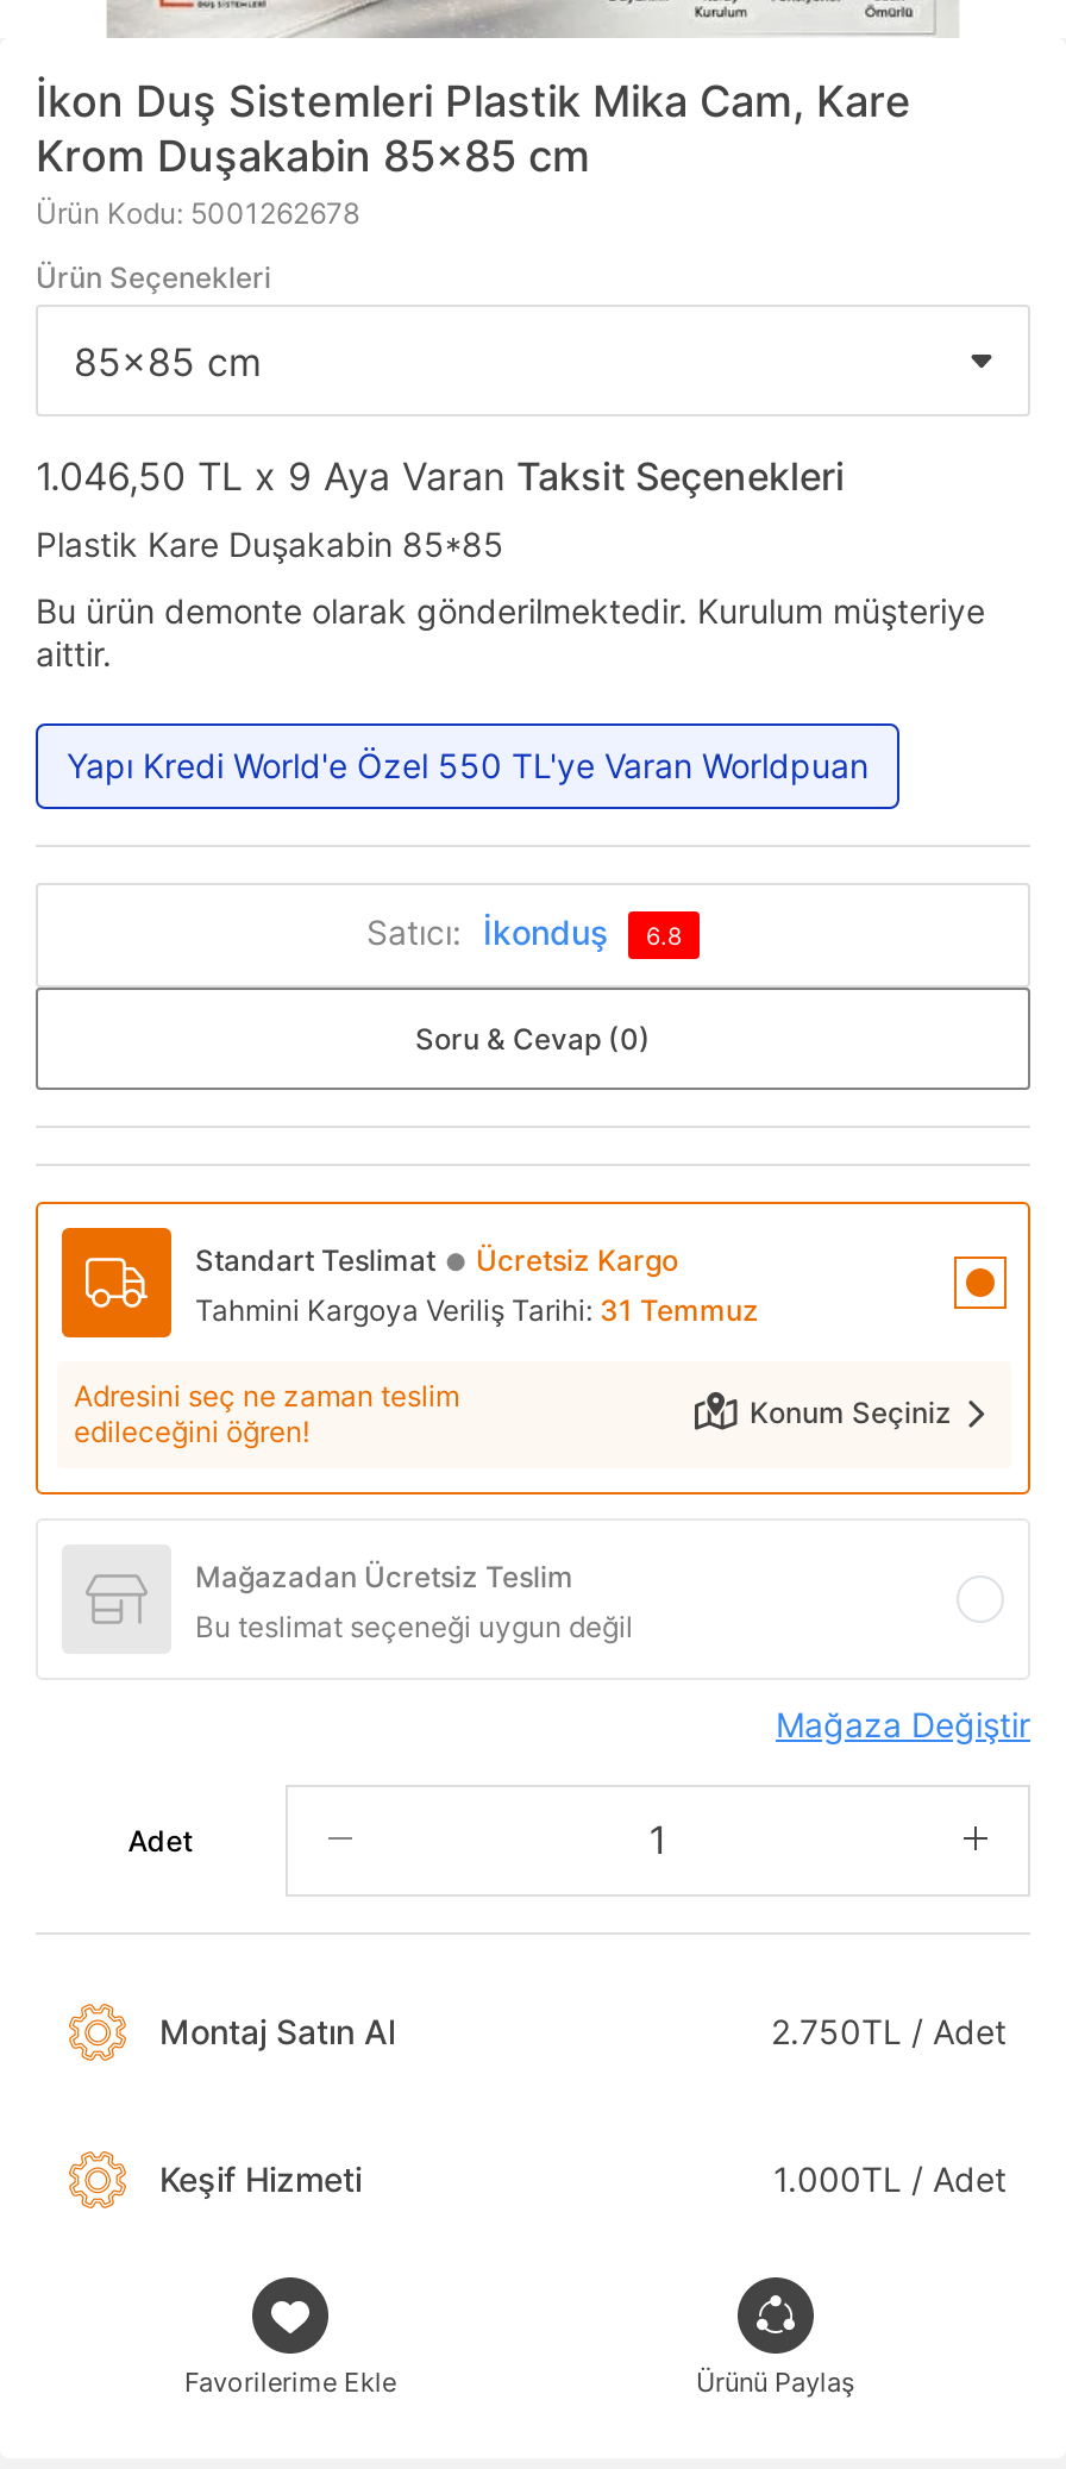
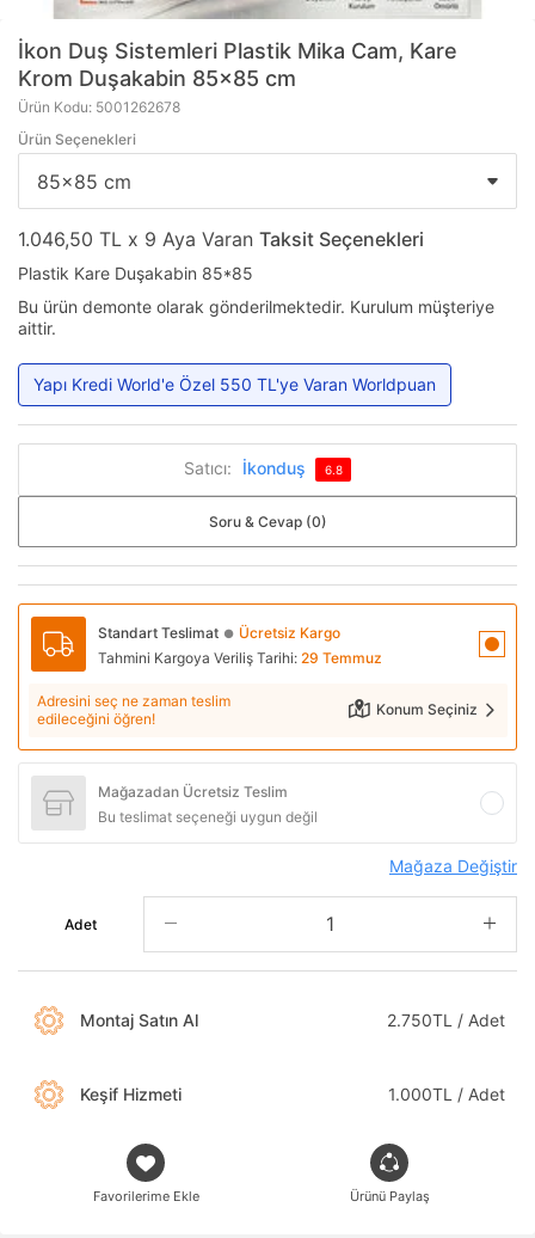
- Tahmini Kargoya Veriliş Tarihi: 31 Temmuz
+ Tahmini Kargoya Veriliş Tarihi: 29 Temmuz
